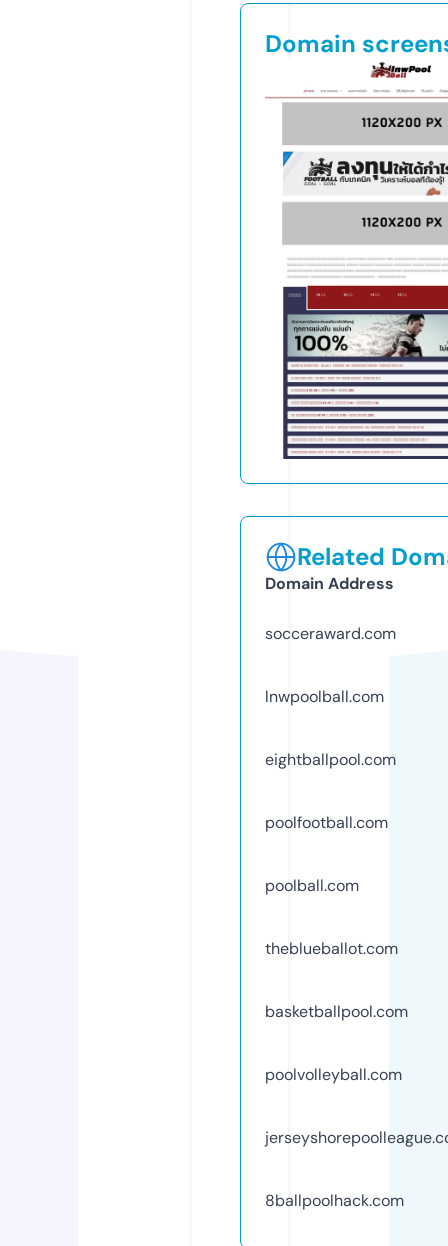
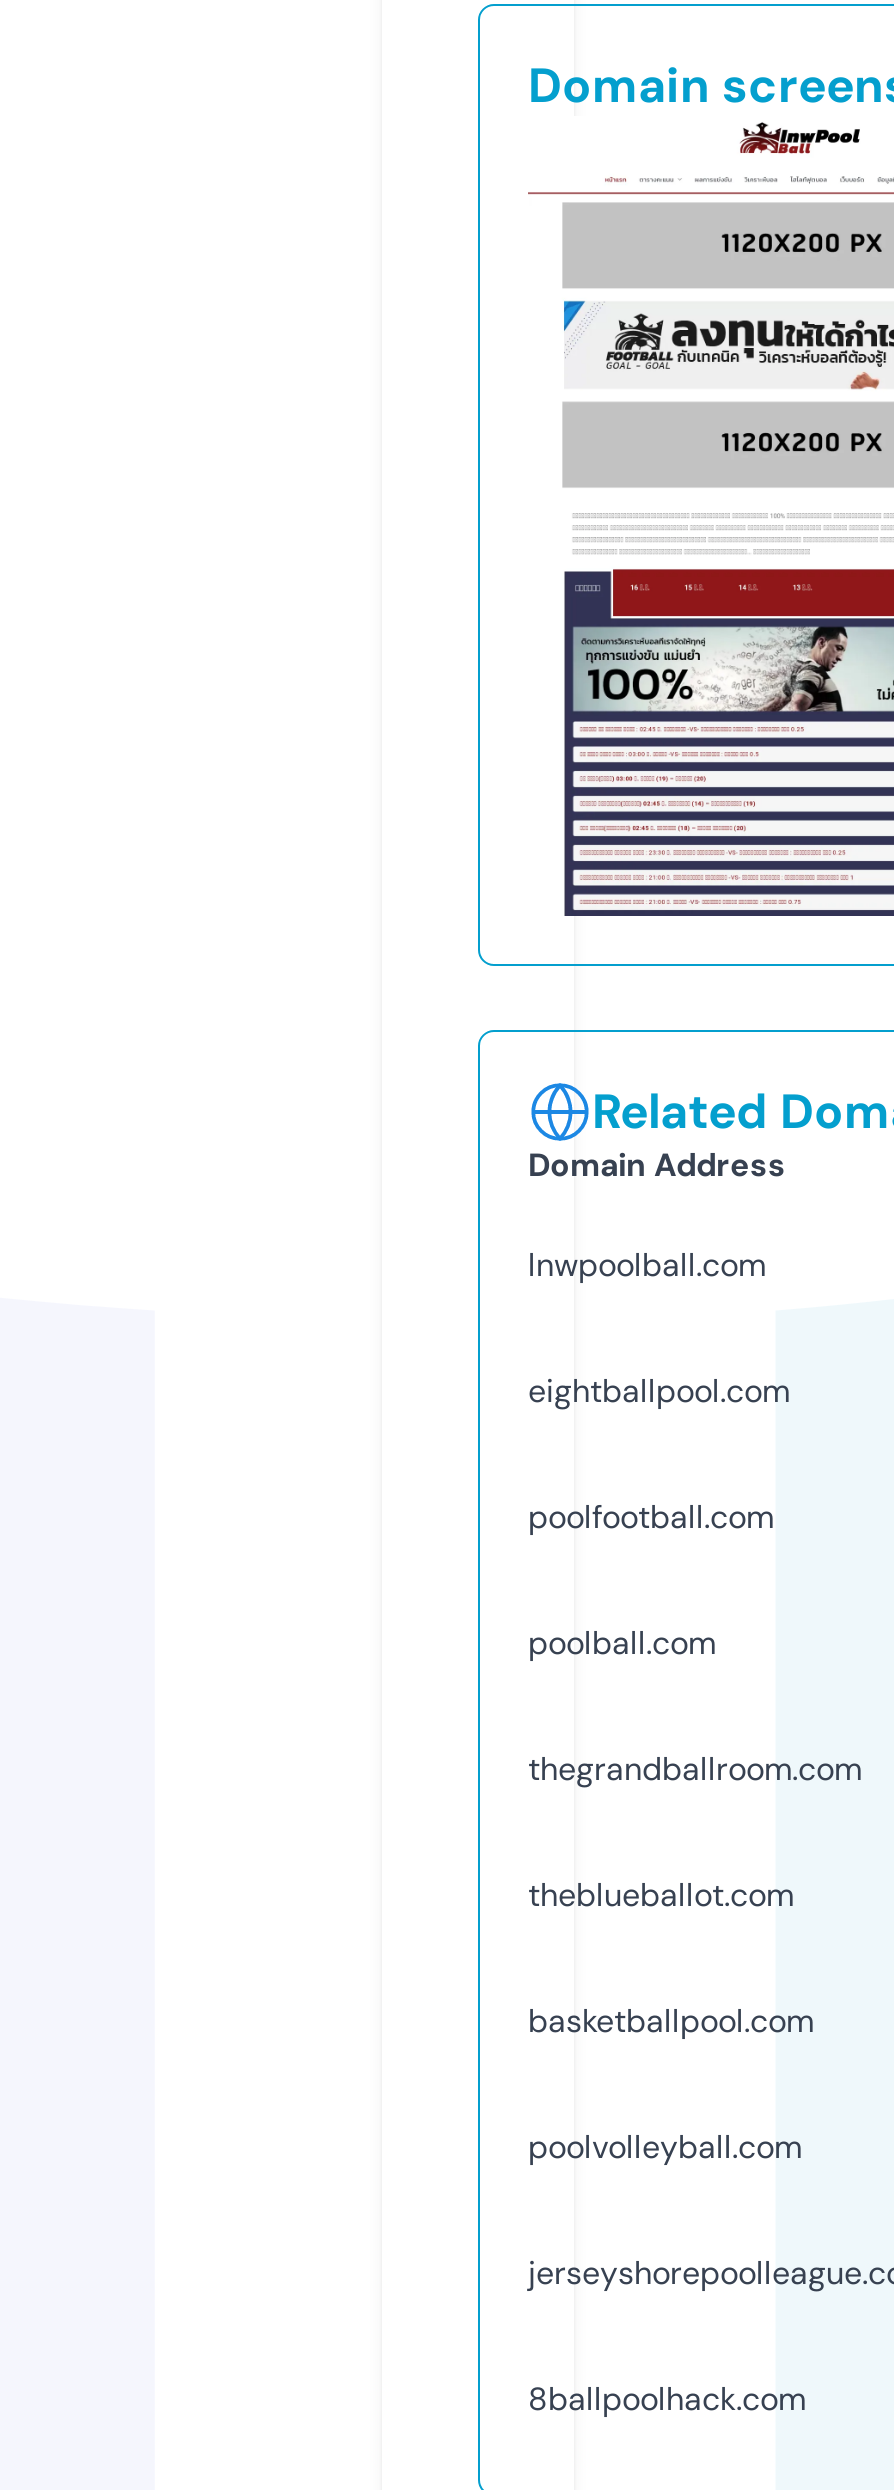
- socceraward.com

moved up: lnwpoolball.com | eightballpool.com | poolfootball.com | poolball.com

+ thegrandballroom.com
